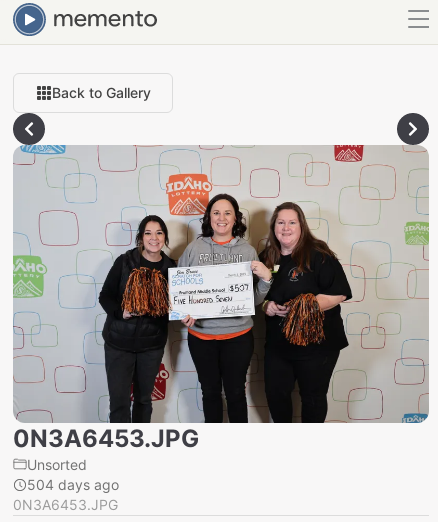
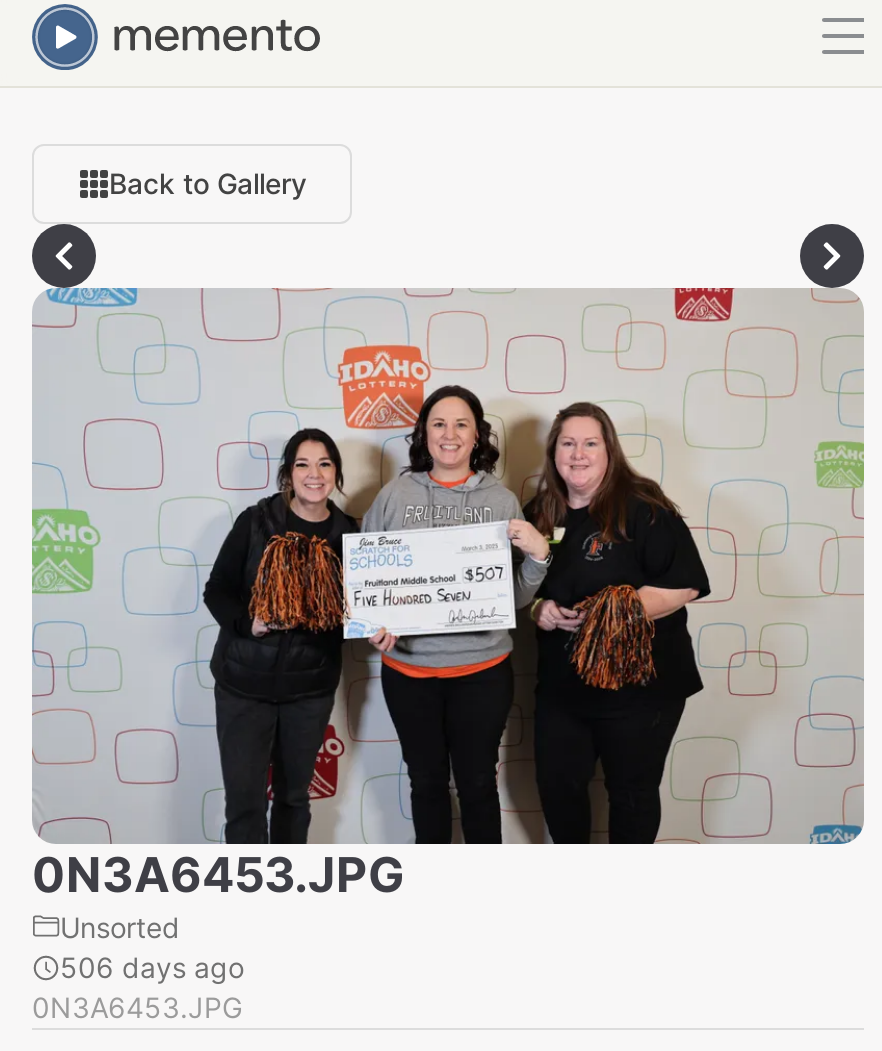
- 504 days ago
+ 506 days ago
